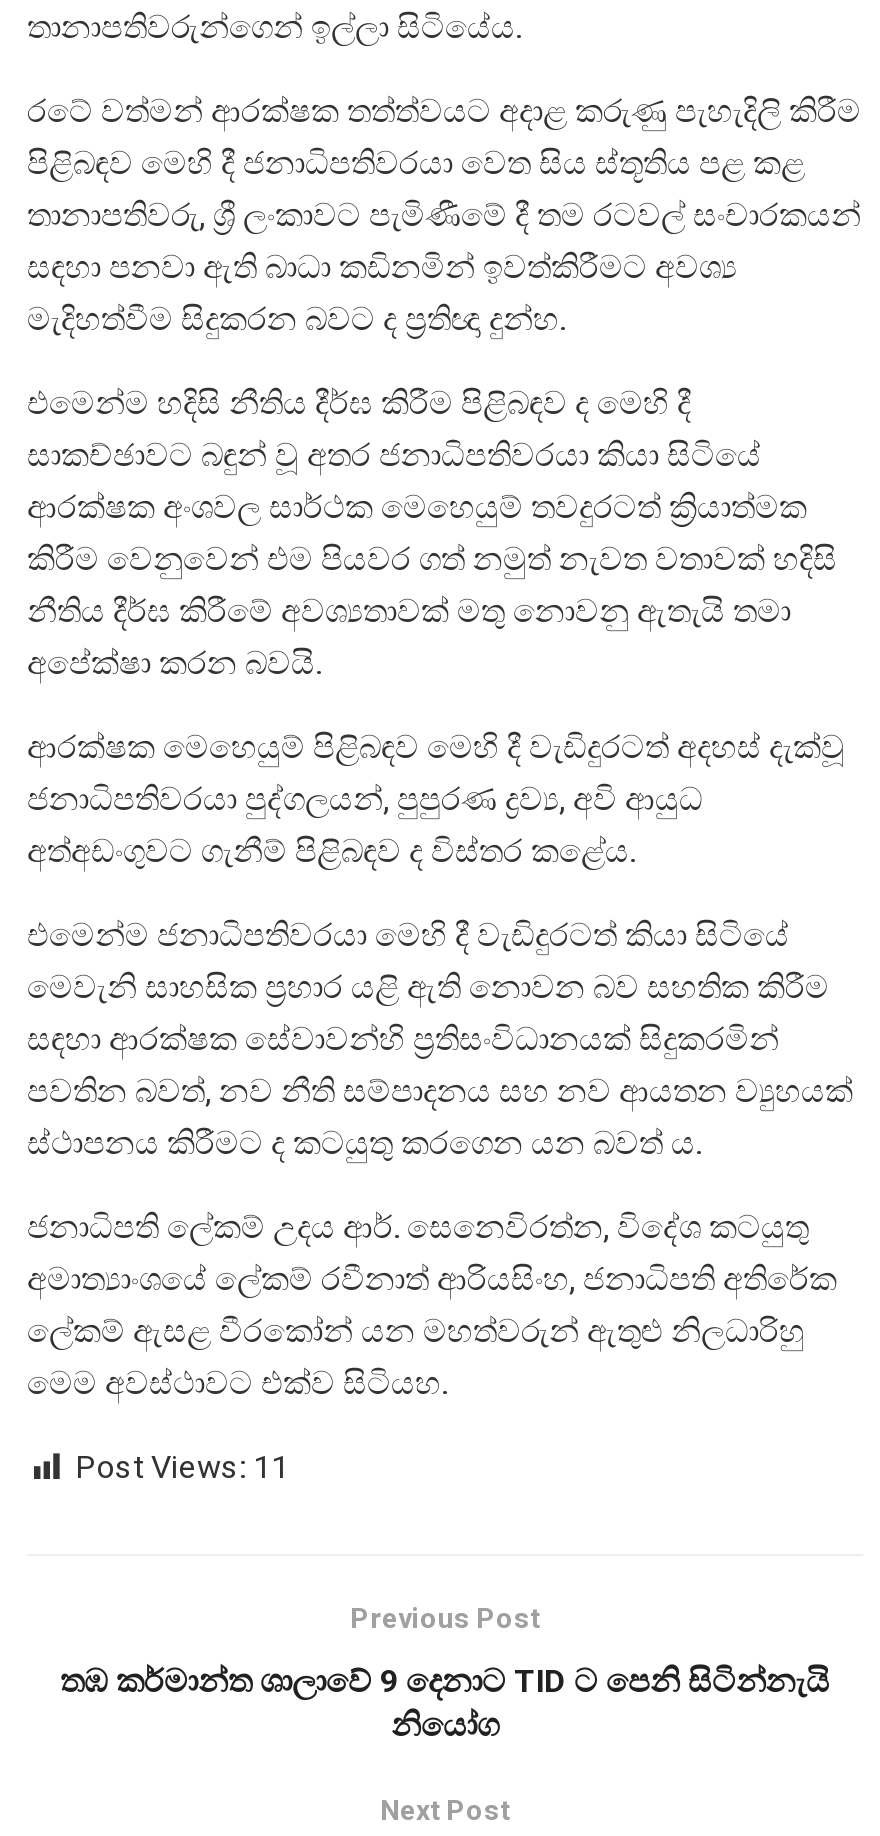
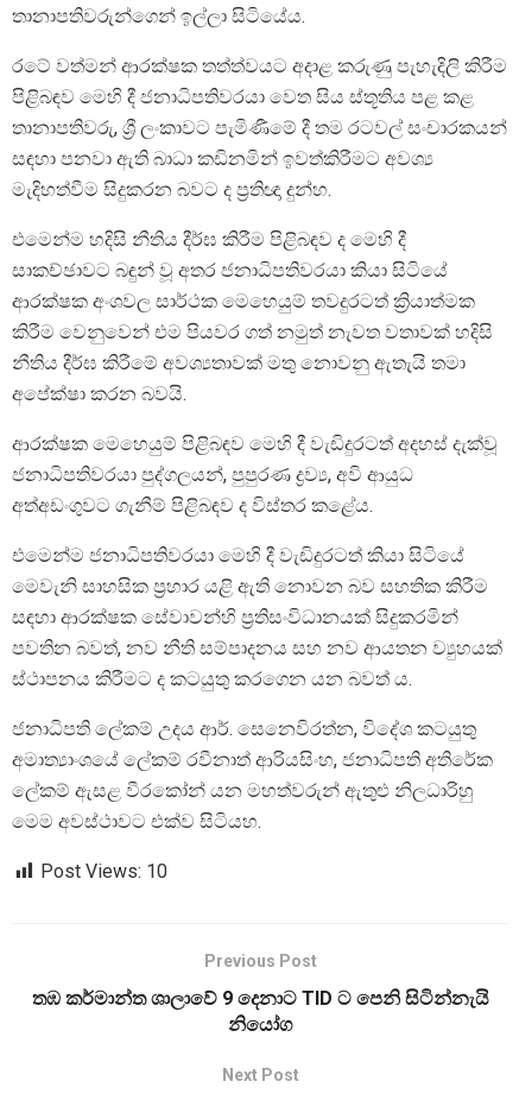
- Post Views: 11
+ Post Views: 10
